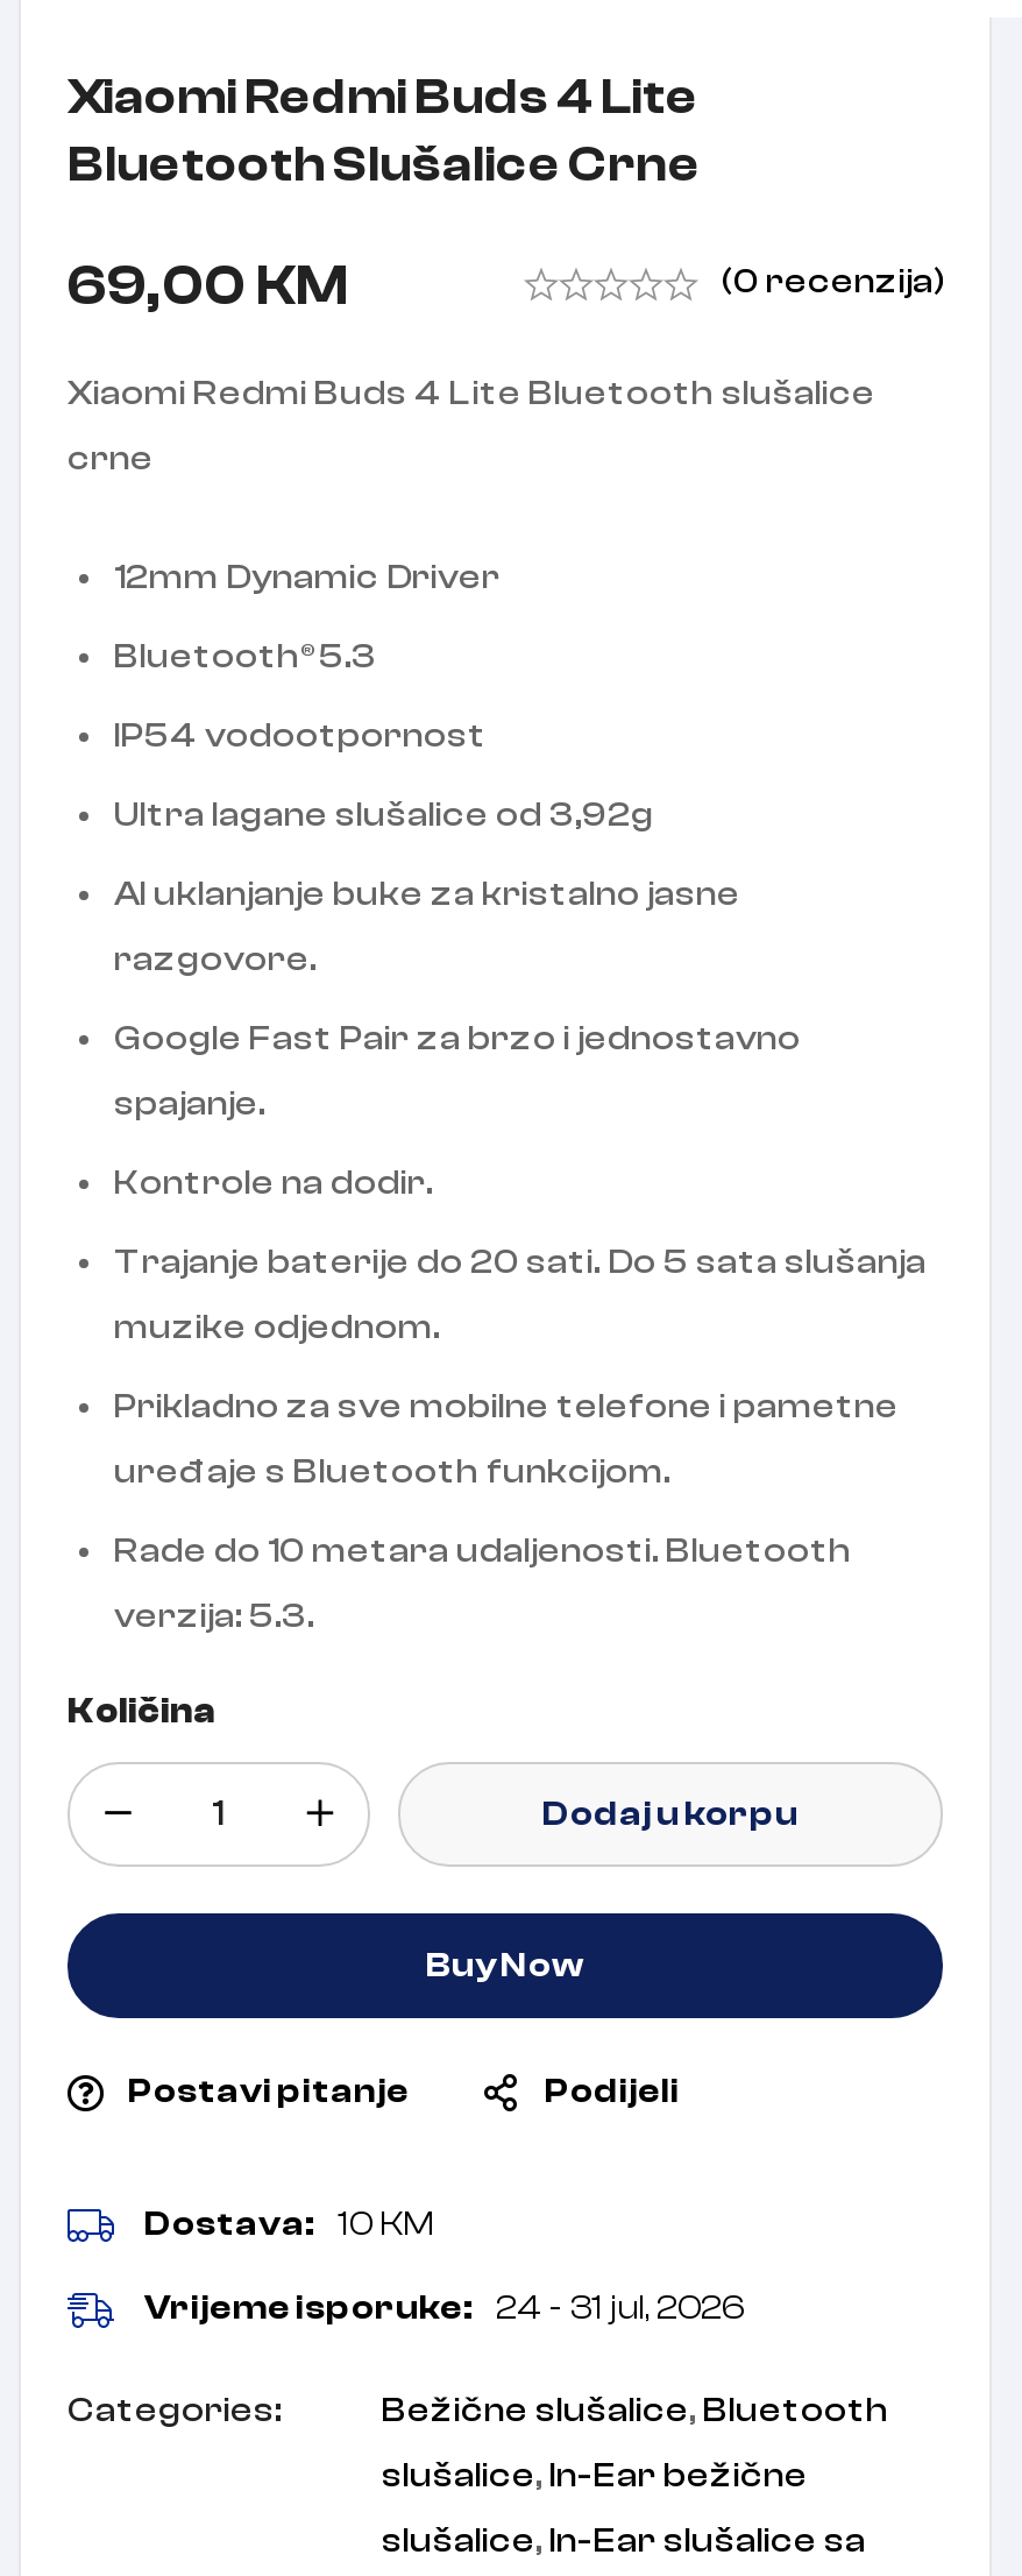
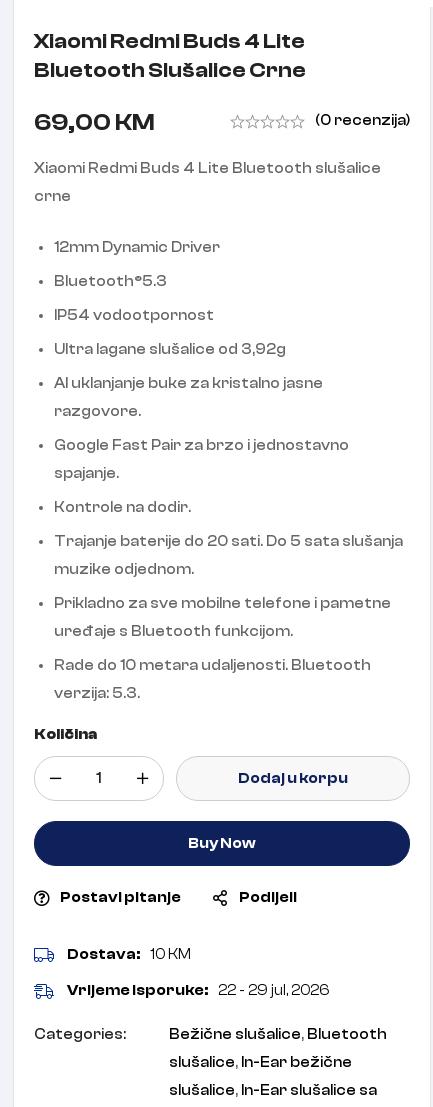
- Vrijeme isporuke: 24 - 31 jul, 2026
+ Vrijeme isporuke: 22 - 29 jul, 2026
